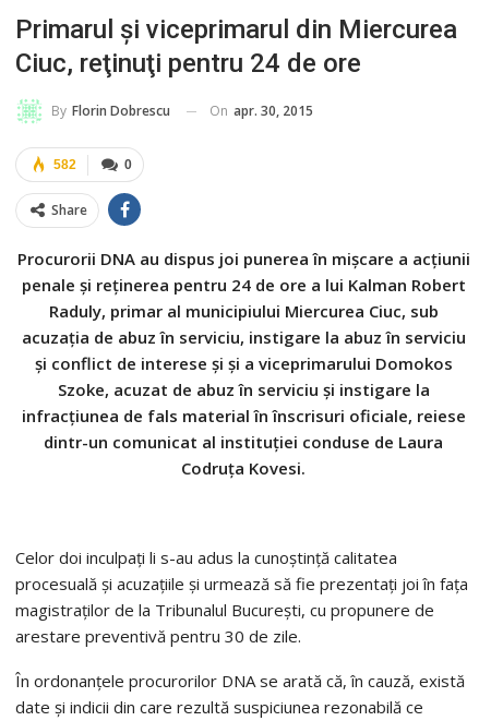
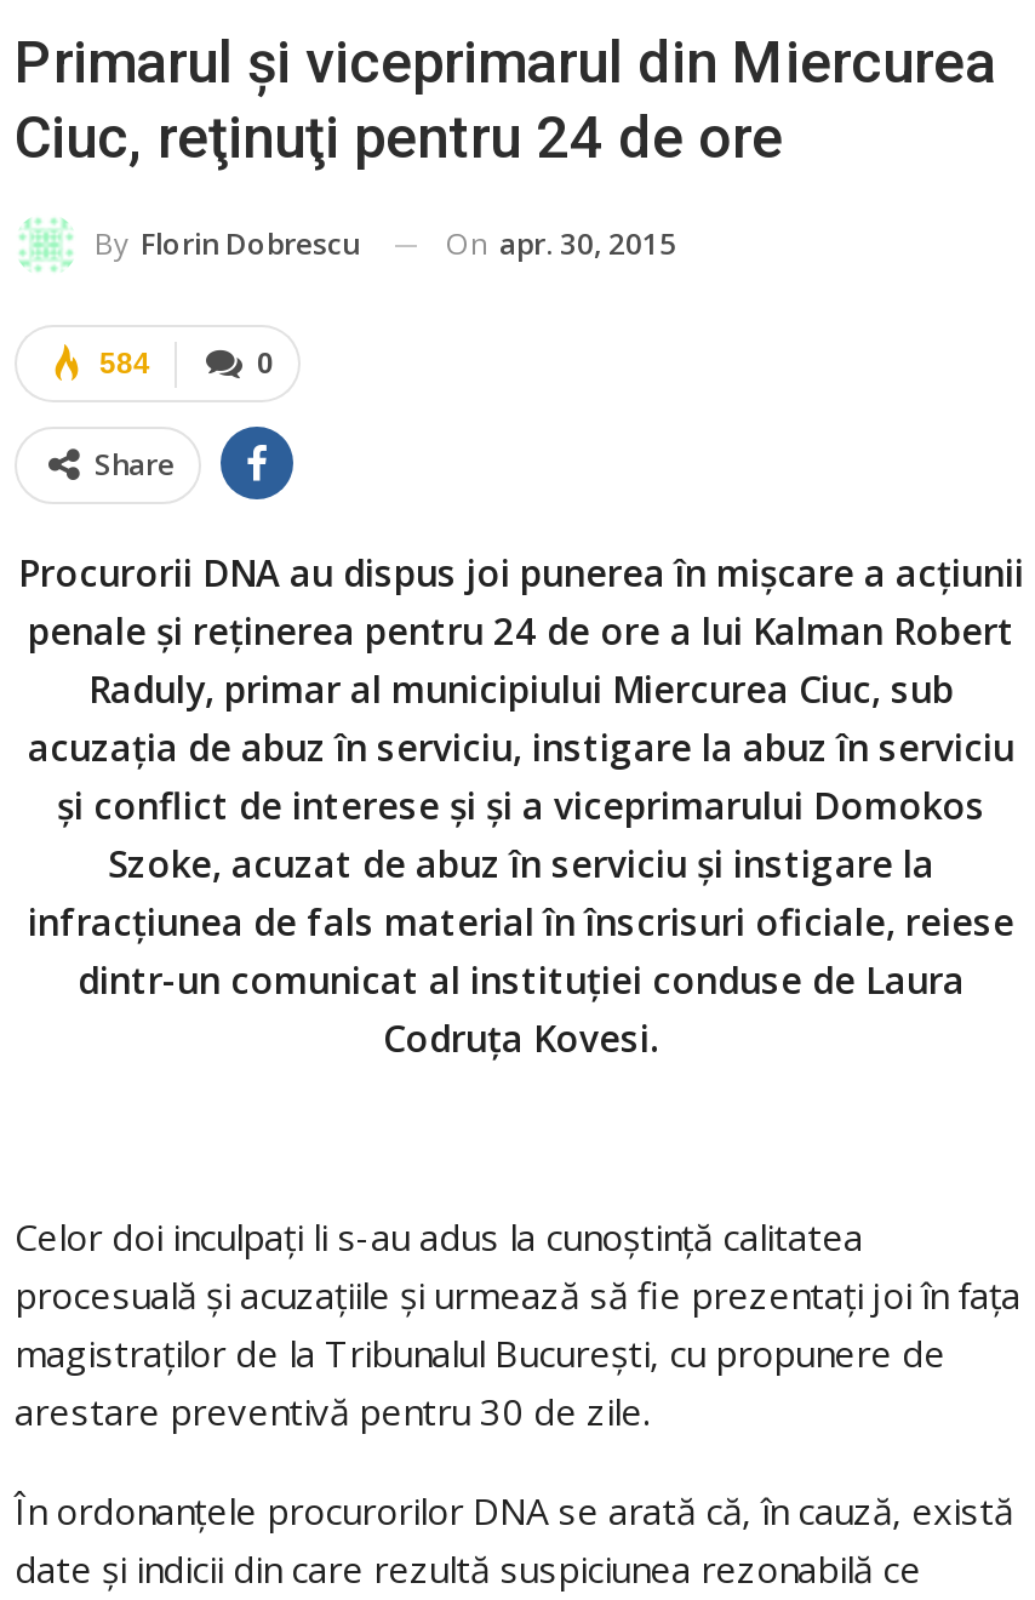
- 582
+ 584
